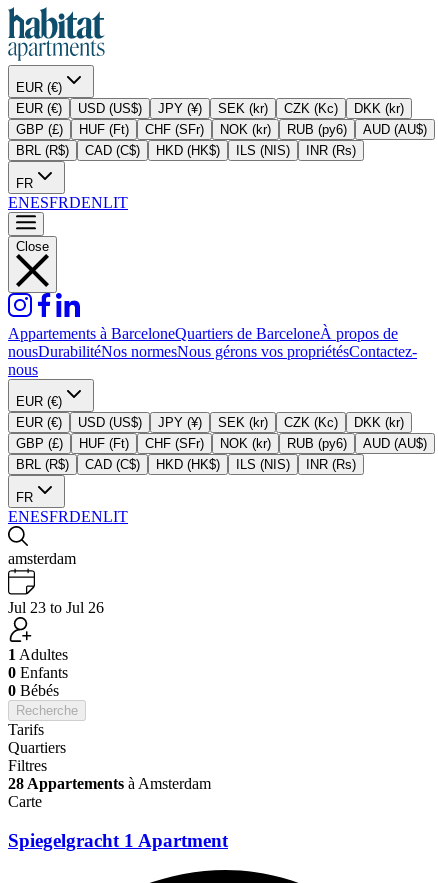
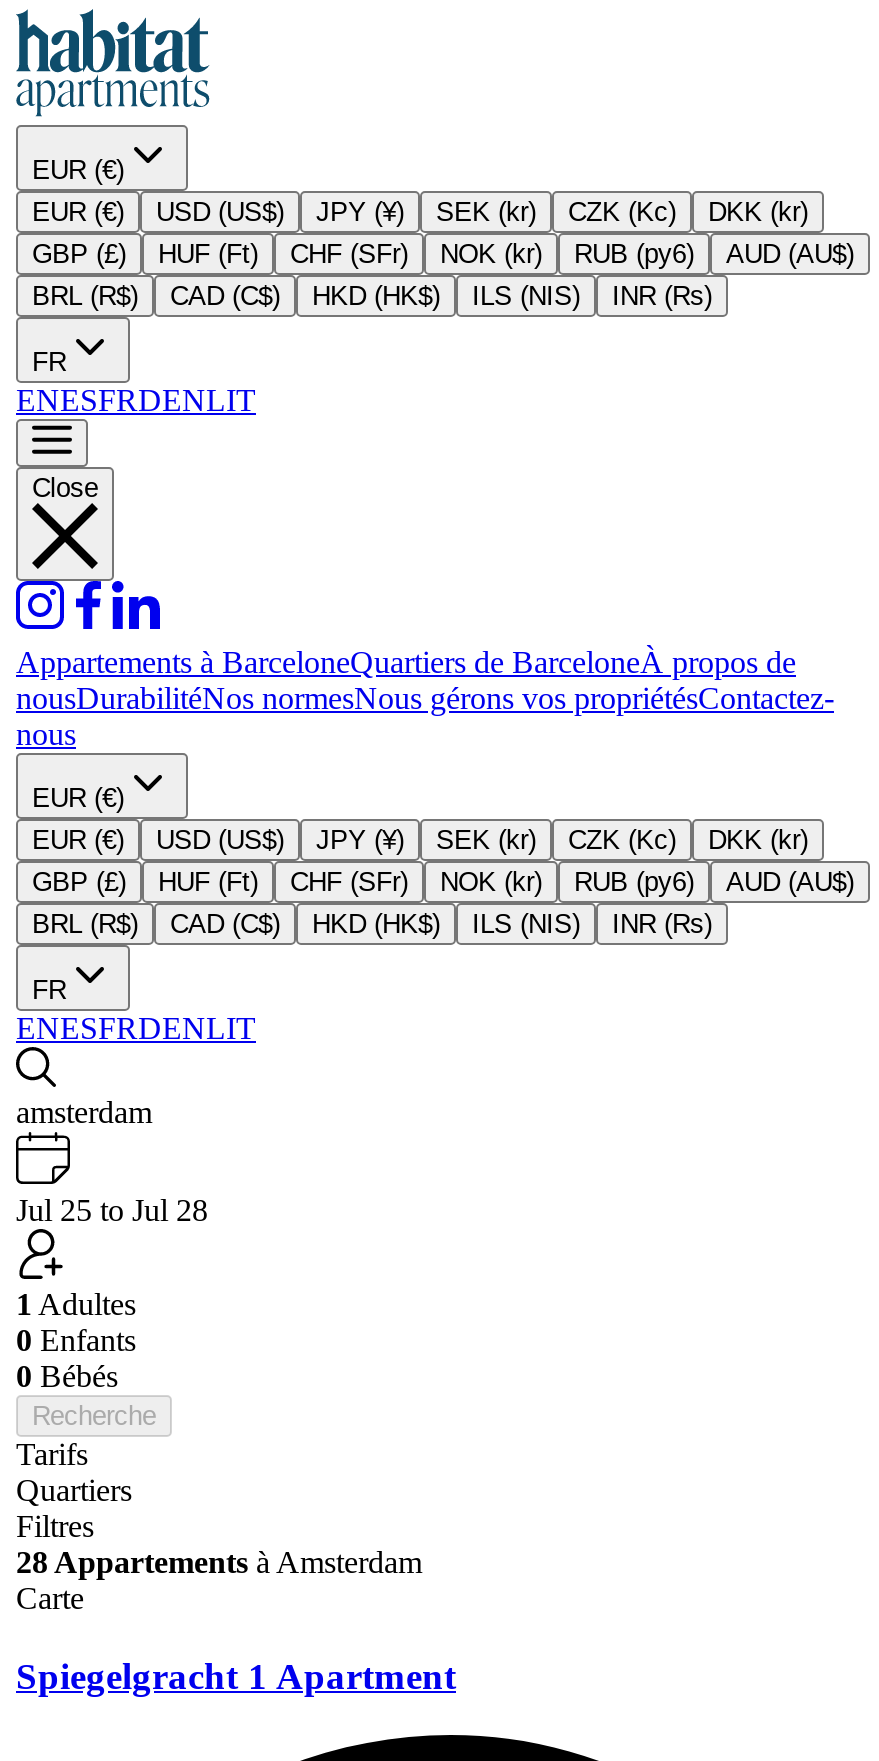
- Jul 23 to Jul 26
+ Jul 25 to Jul 28
